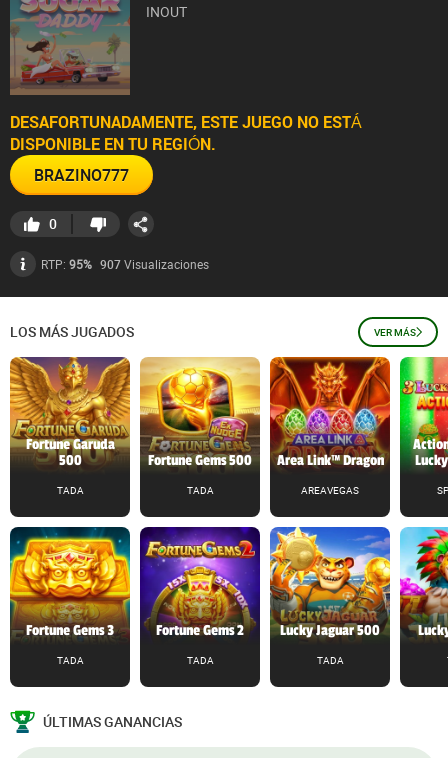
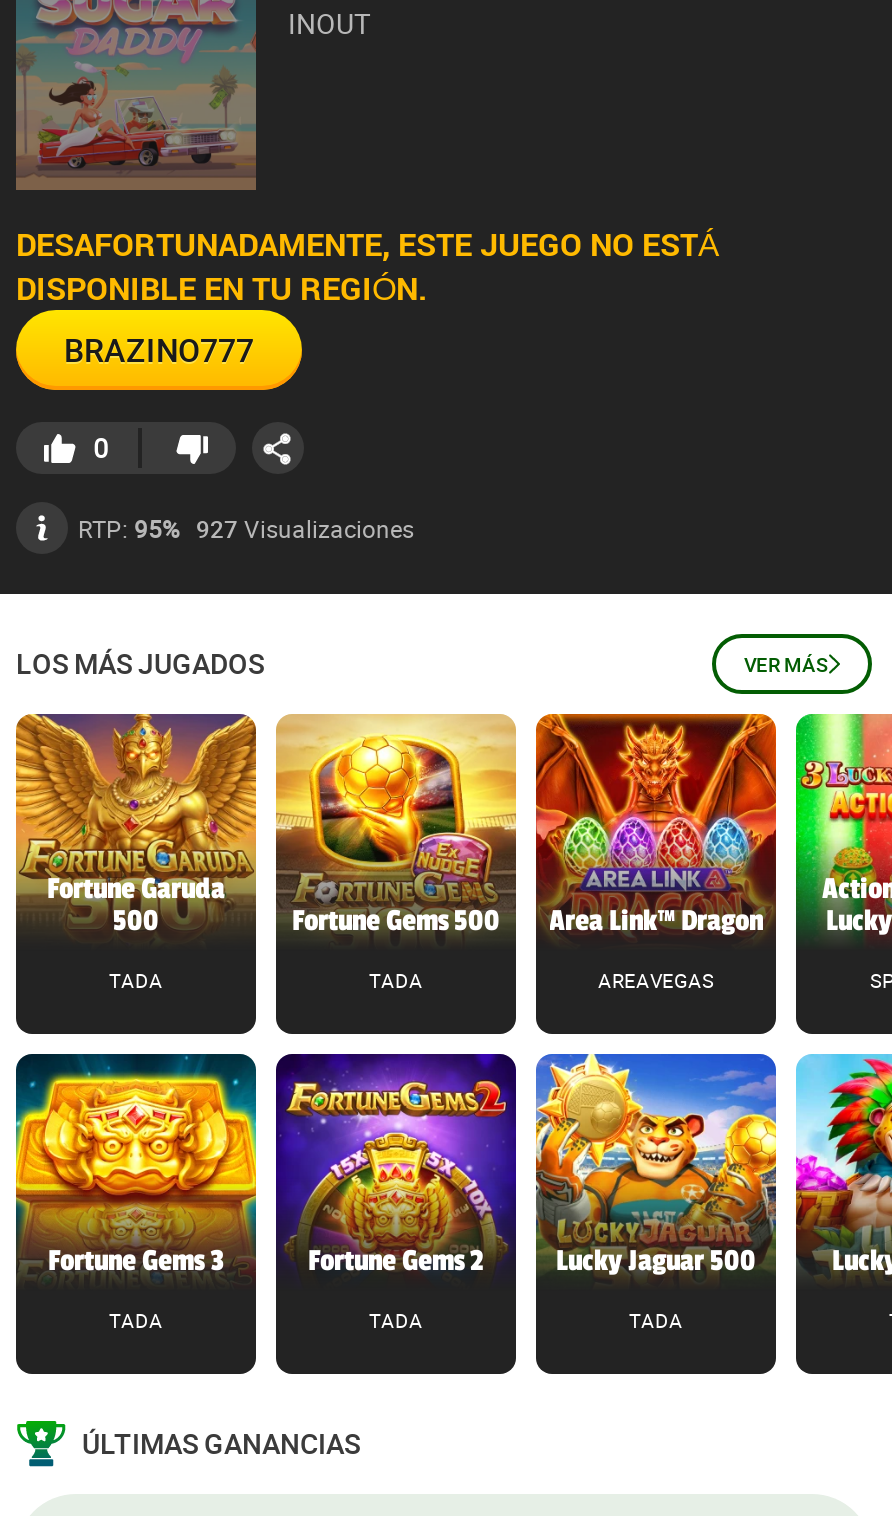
- RTP: 95% 907 Visualizaciones
+ RTP: 95% 927 Visualizaciones
